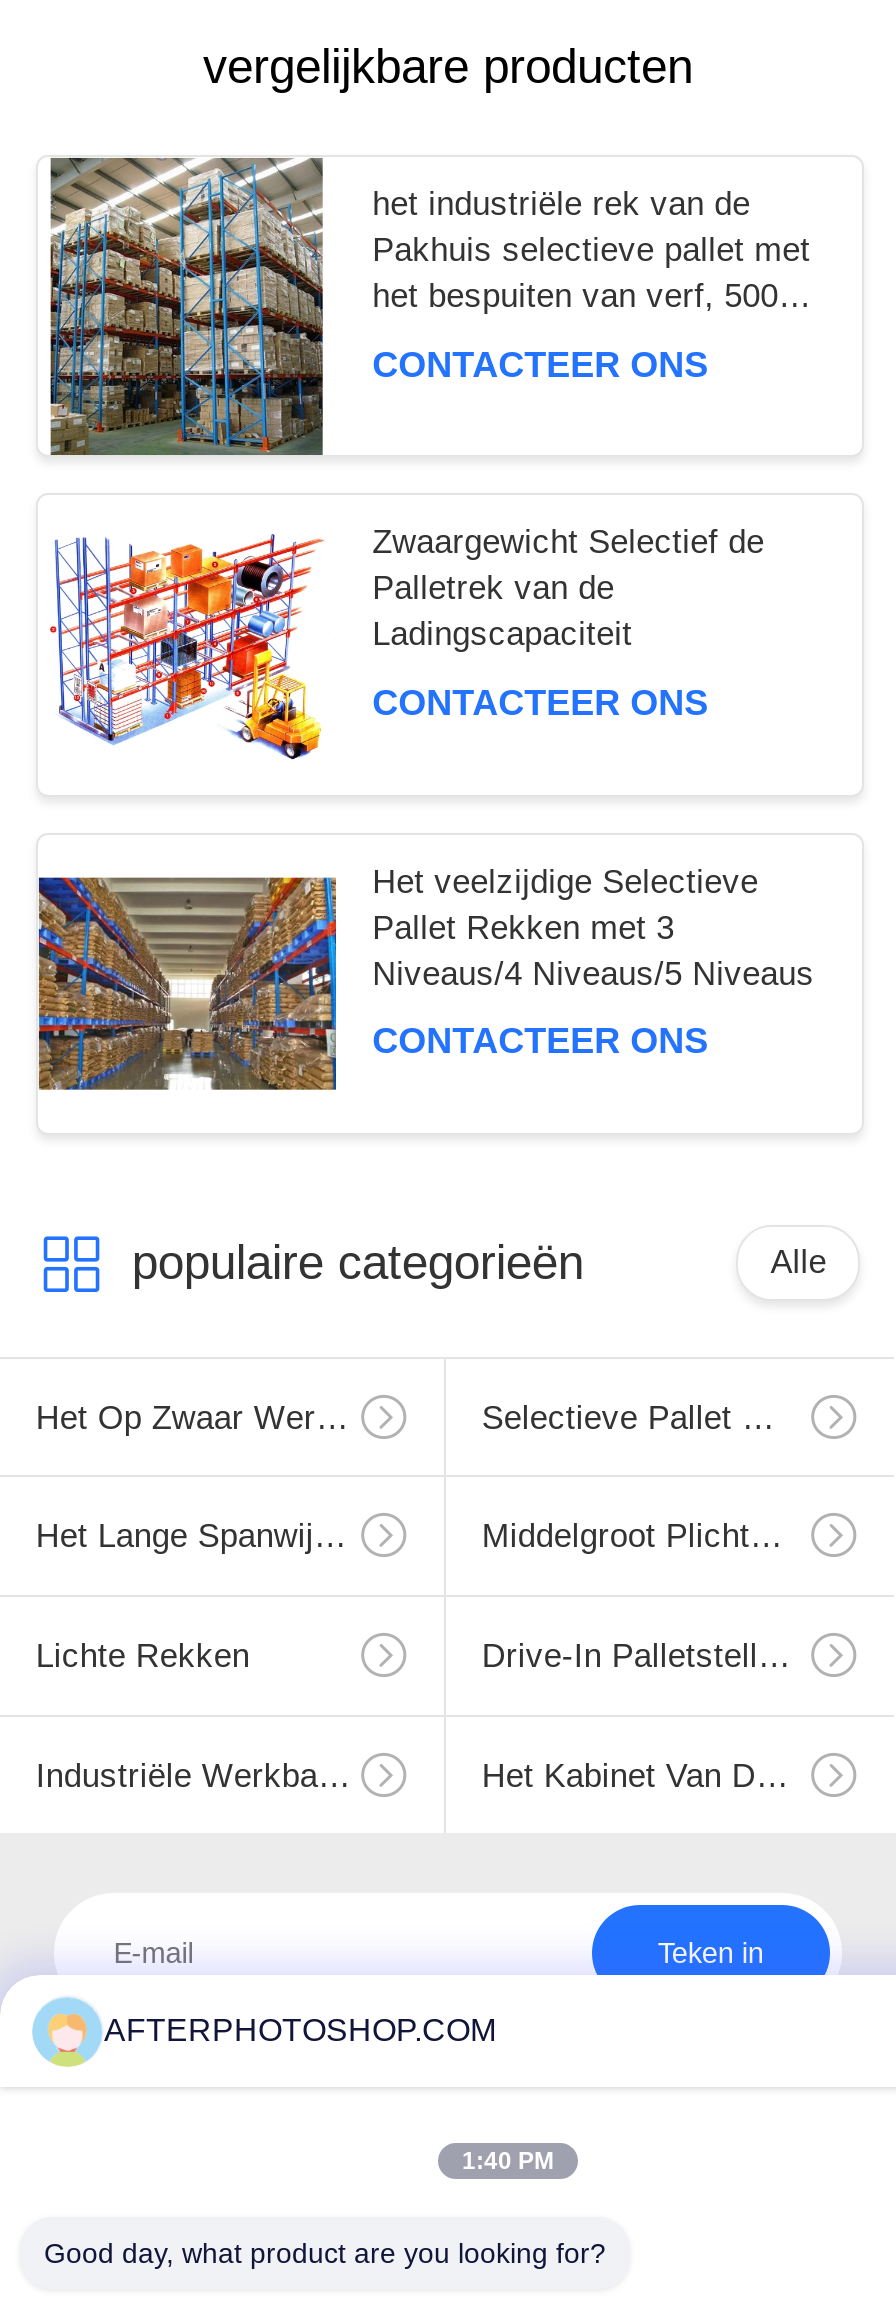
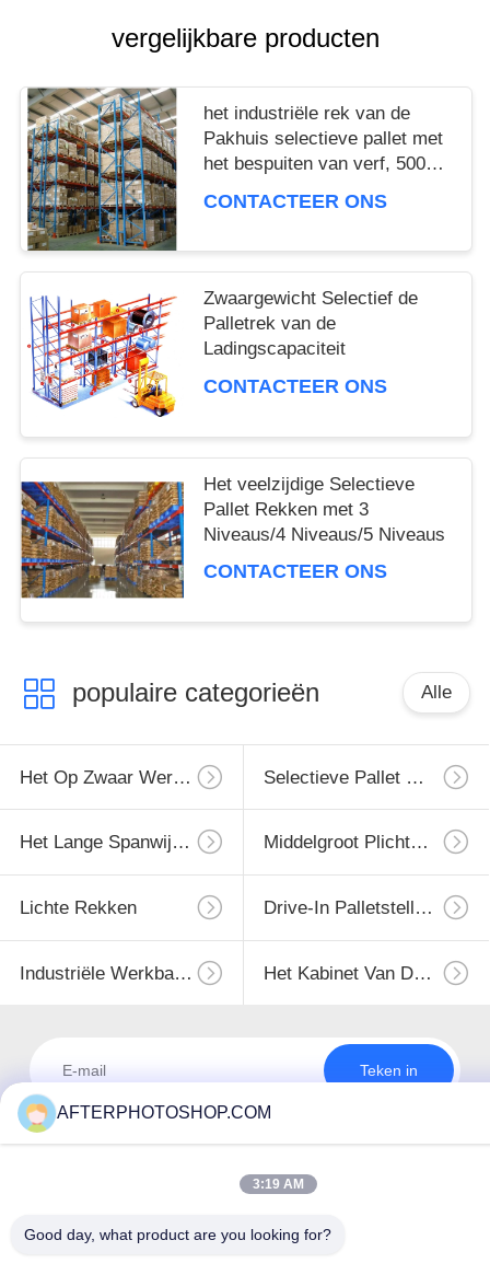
- 1:40 PM
+ 3:19 AM
